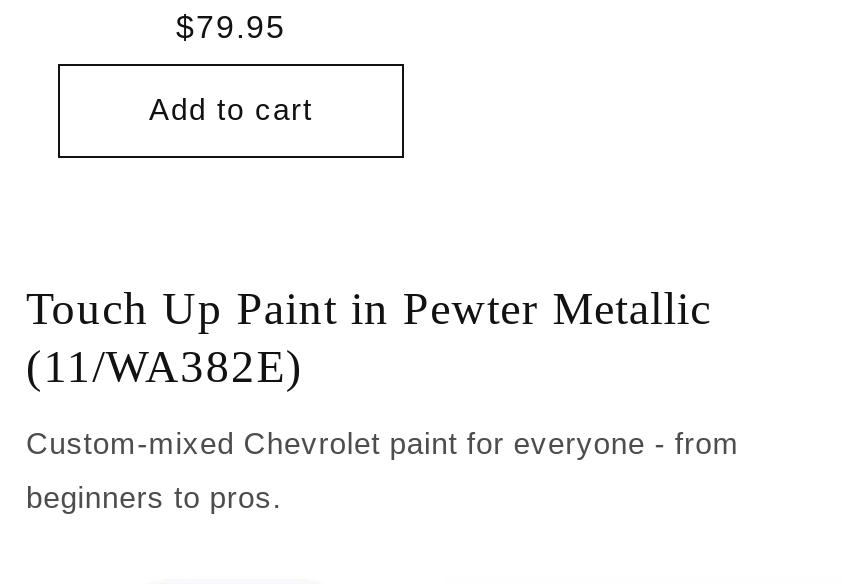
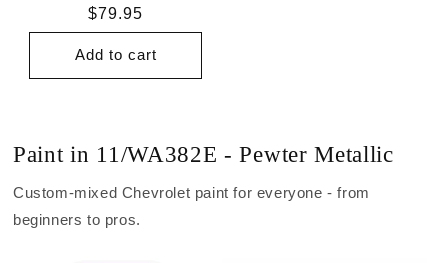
- Touch Up Paint in Pewter Metallic
- (11/WA382E)
+ Paint in 11/WA382E - Pewter Metallic
